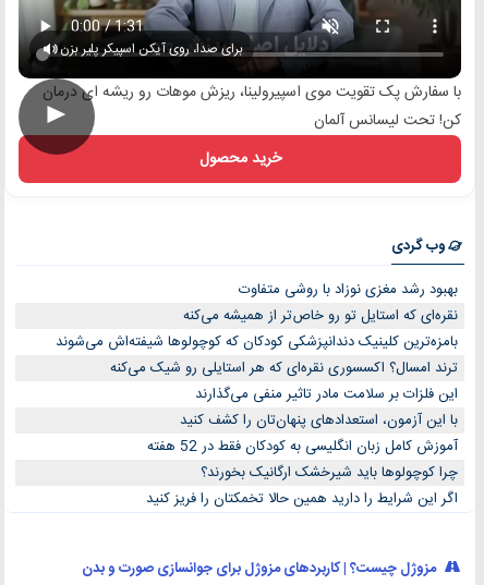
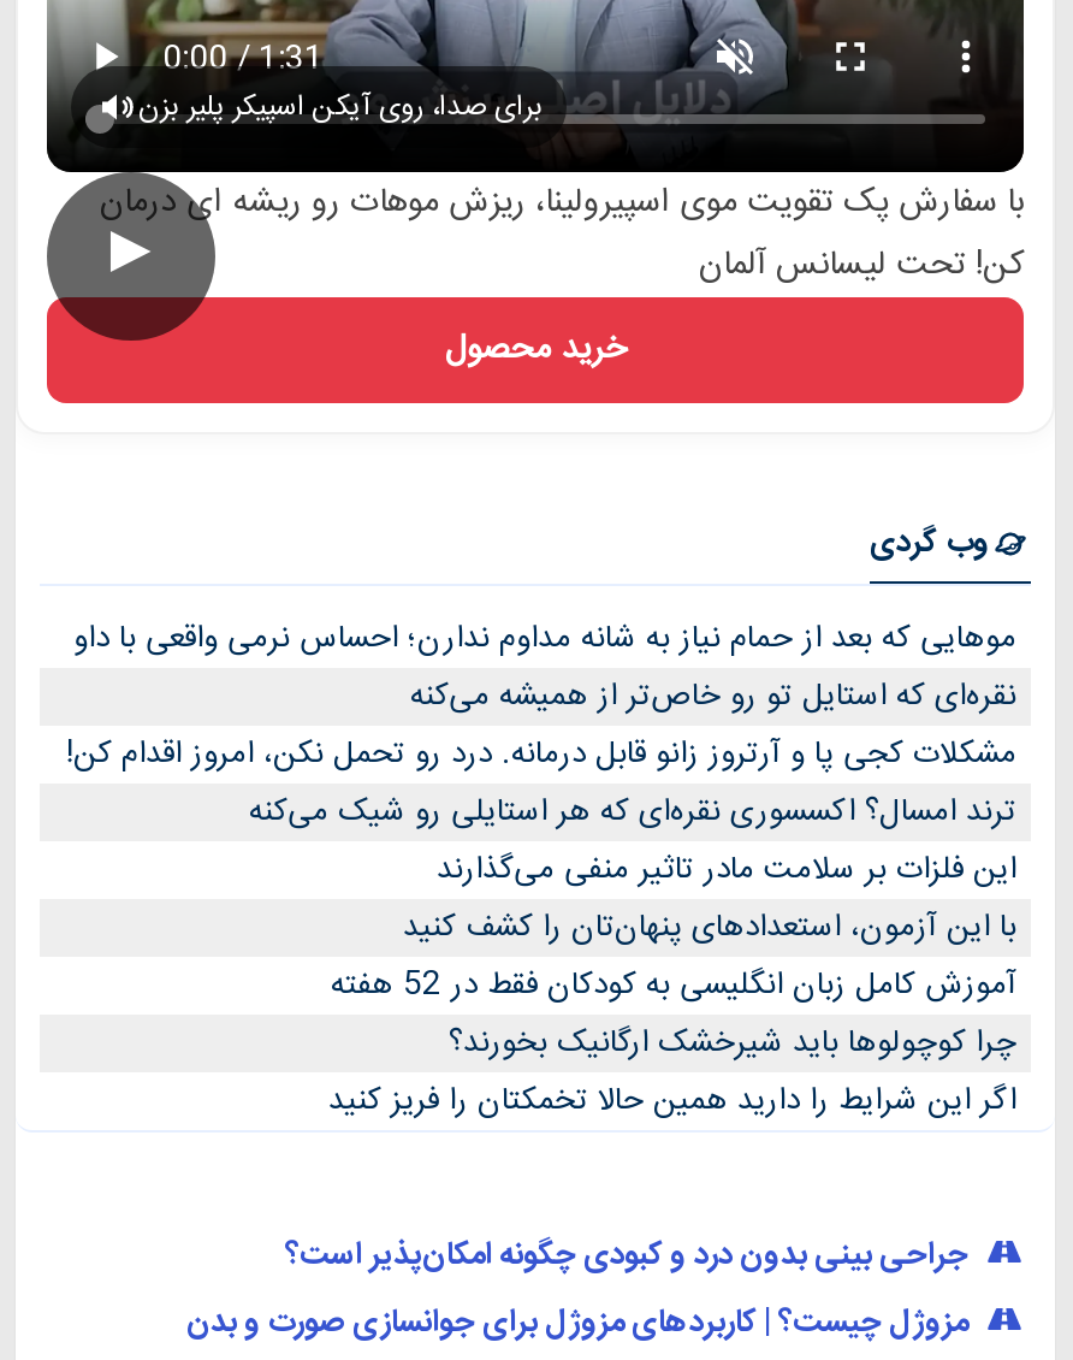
- بهبود رشد مغزی نوزاد با روشی متفاوت
+ موهایی که بعد از حمام نیاز به شانه مداوم ندارن؛ احساس نرمی واقعی با داو

- بامزه‌ترین کلینیک دندانپزشکی کودکان که کوچولوها شیفته‌اش می‌شوند
+ مشکلات کجی پا و آرتروز زانو قابل درمانه. درد رو تحمل نکن، امروز اقدام کن!

+ جراحی بینی بدون درد و کبودی چگونه امکان‌پذیر است؟
